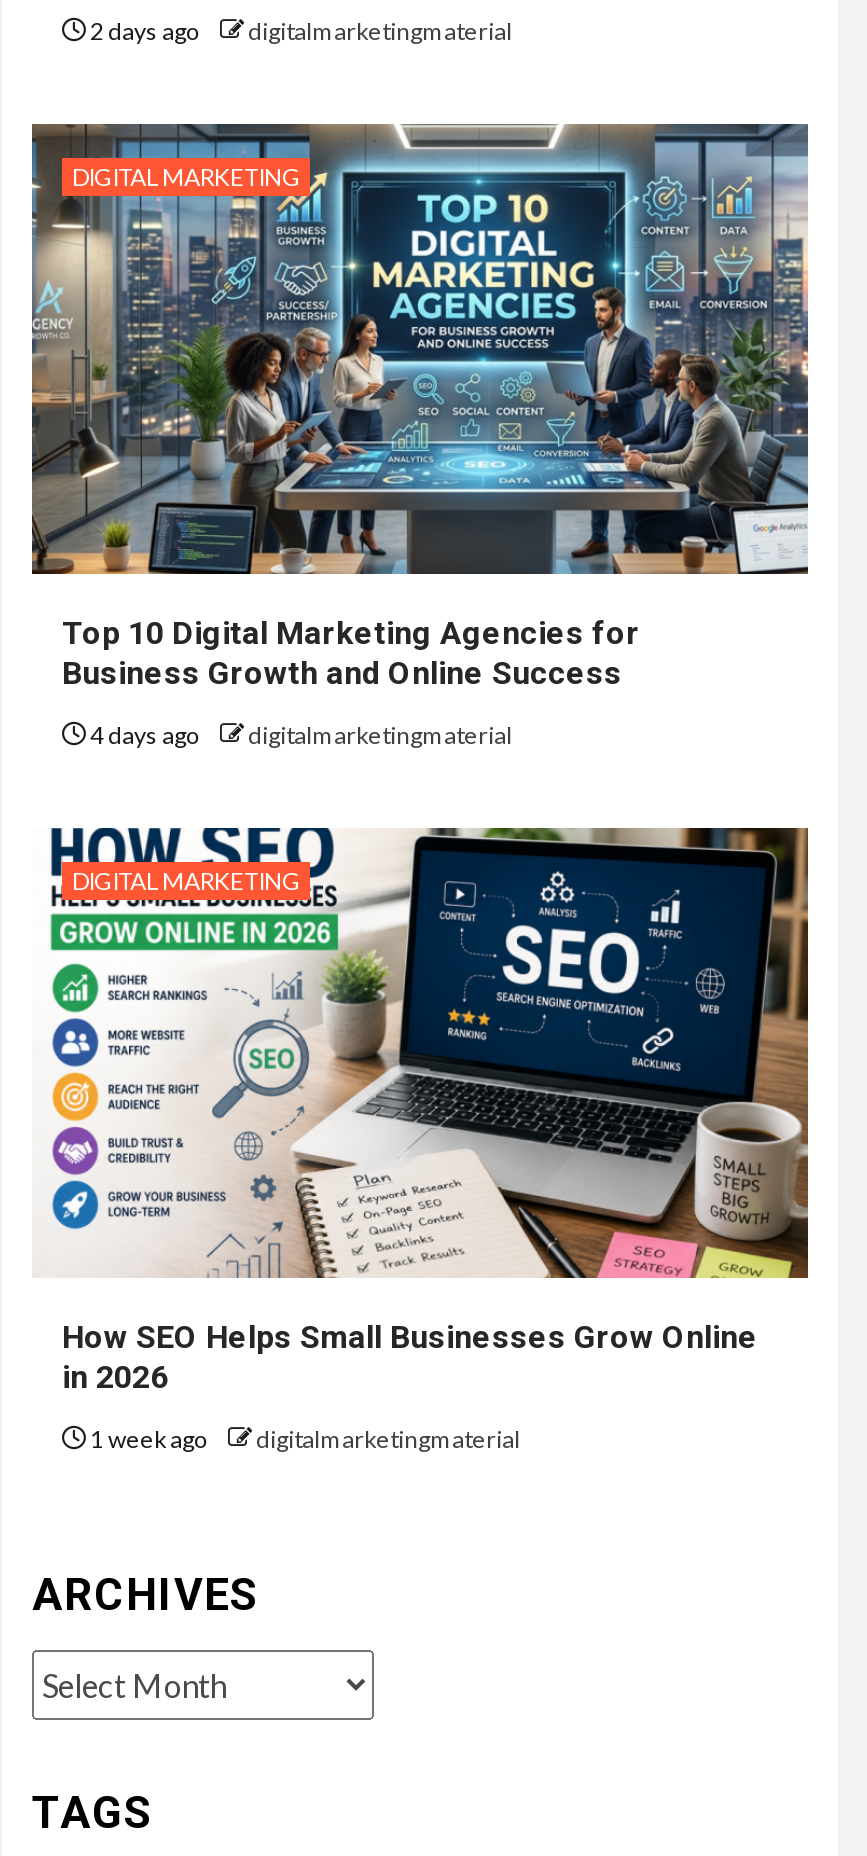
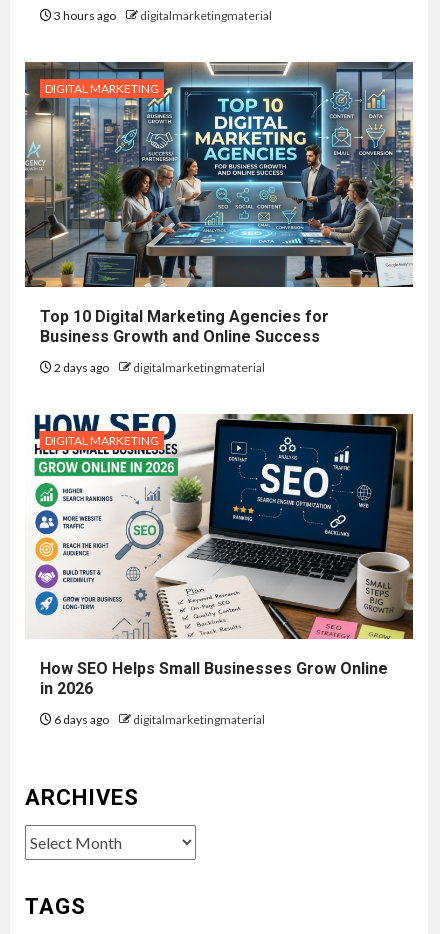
- 2 days ago digitalmarketingmaterial
+ 3 hours ago digitalmarketingmaterial

- 4 days ago digitalmarketingmaterial
+ 2 days ago digitalmarketingmaterial

- 1 week ago digitalmarketingmaterial
+ 6 days ago digitalmarketingmaterial
